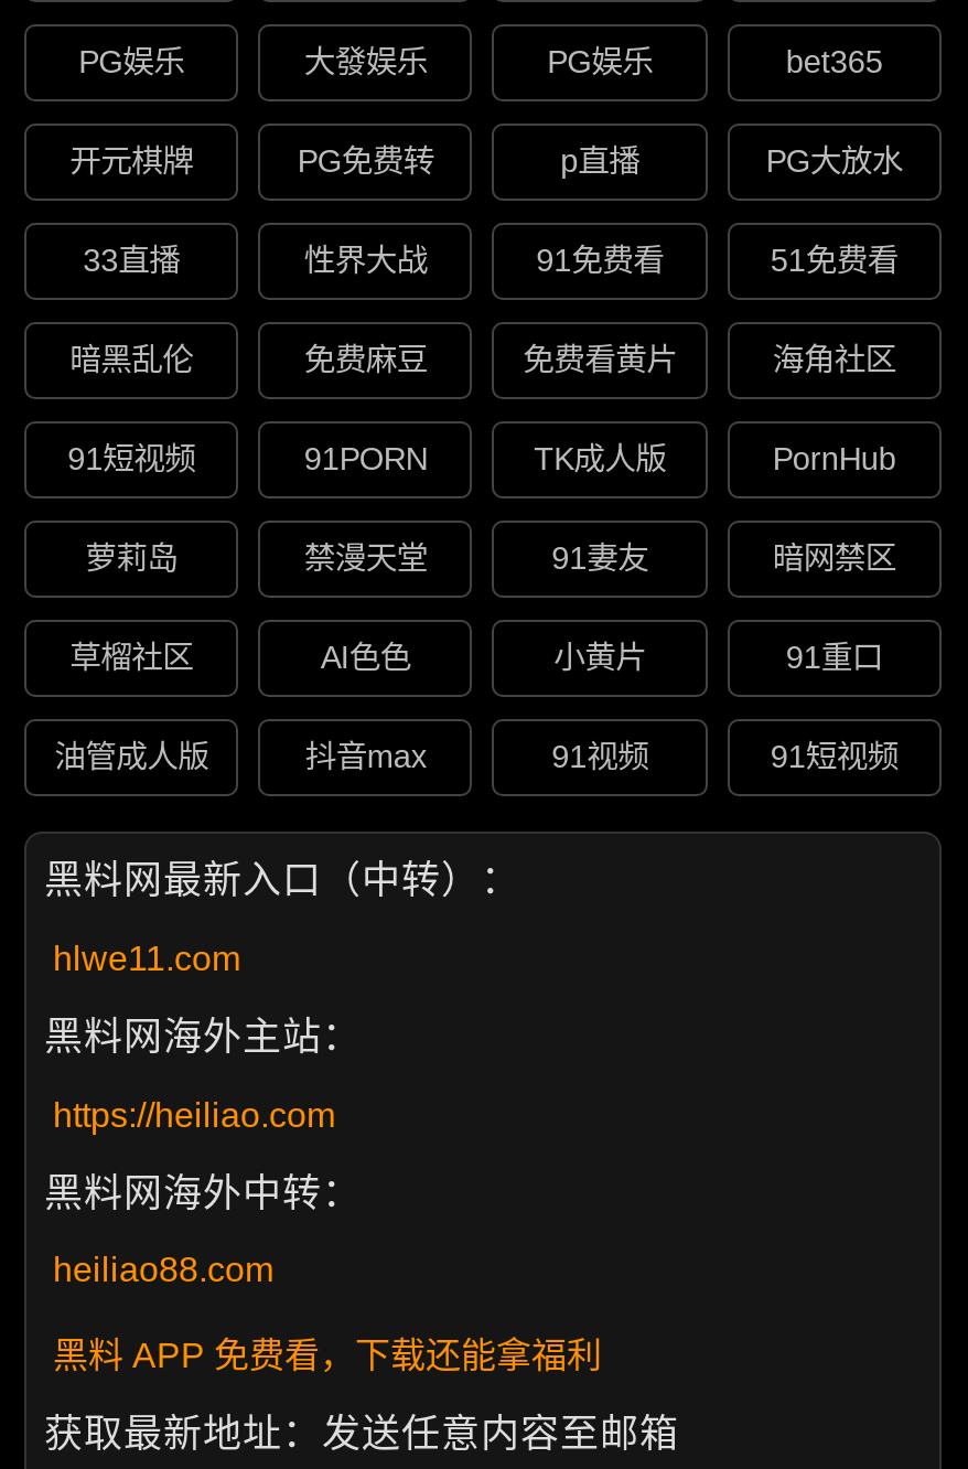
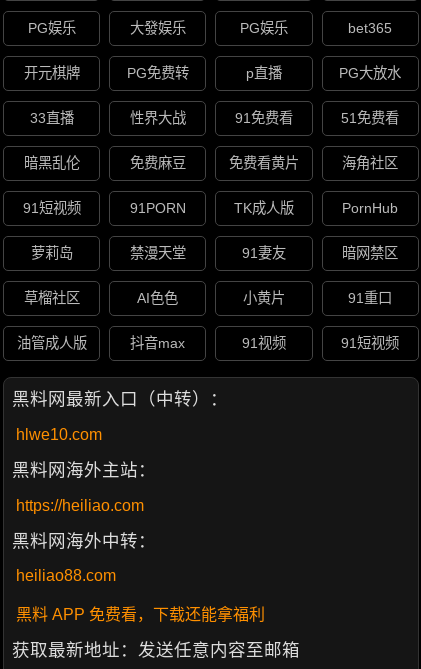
- hlwe11.com
+ hlwe10.com
